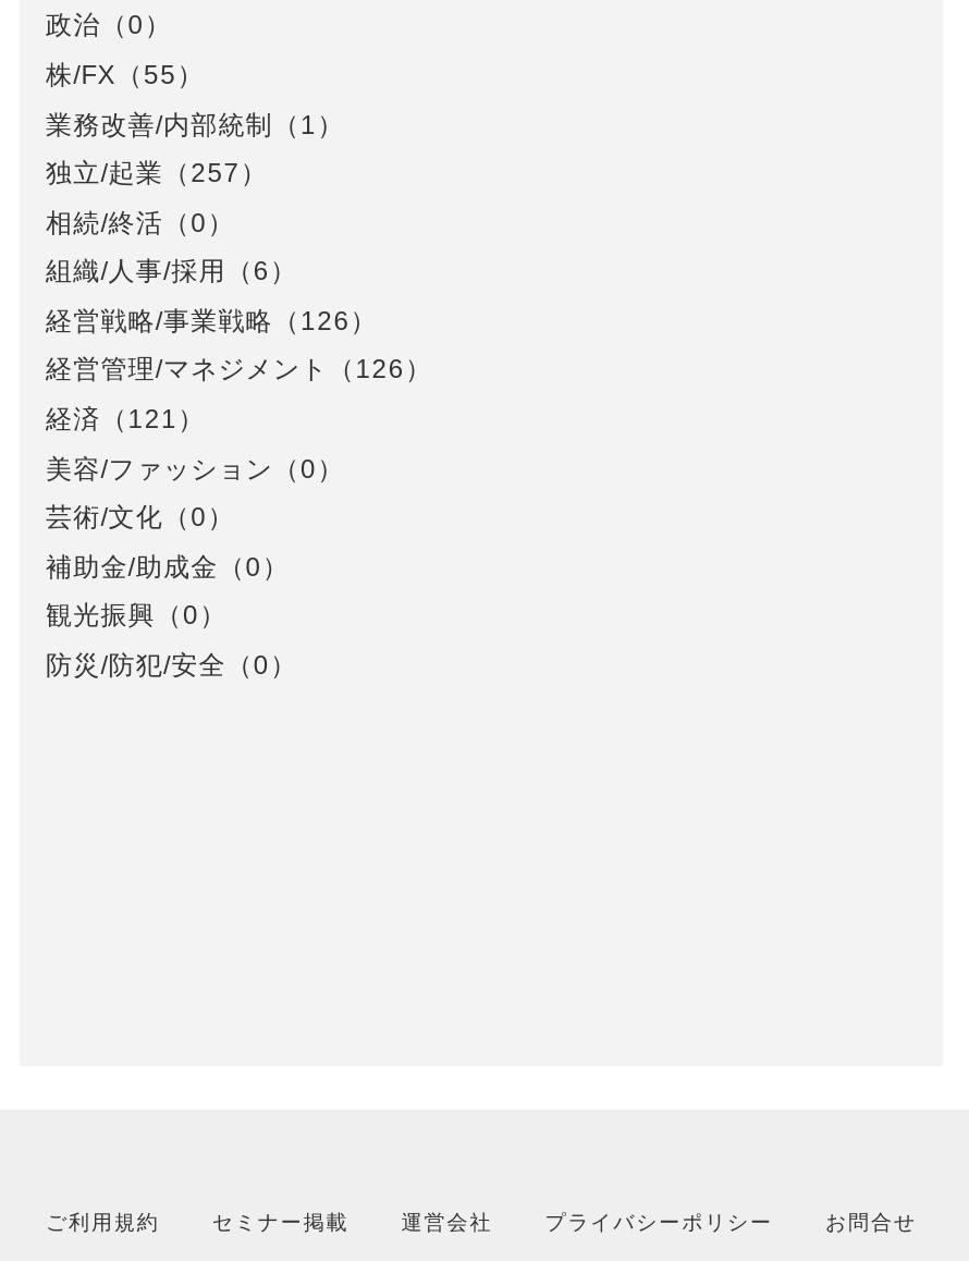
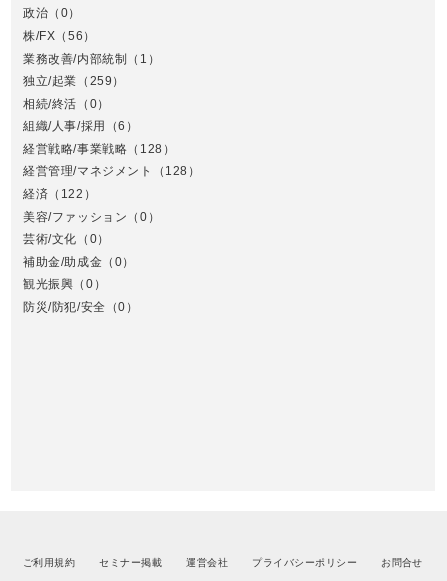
- 株/FX（55）
+ 株/FX（56）

- 独立/起業（257）
+ 独立/起業（259）

- 経営戦略/事業戦略（126）
+ 経営戦略/事業戦略（128）

- 経営管理/マネジメント（126）
+ 経営管理/マネジメント（128）

- 経済（121）
+ 経済（122）
